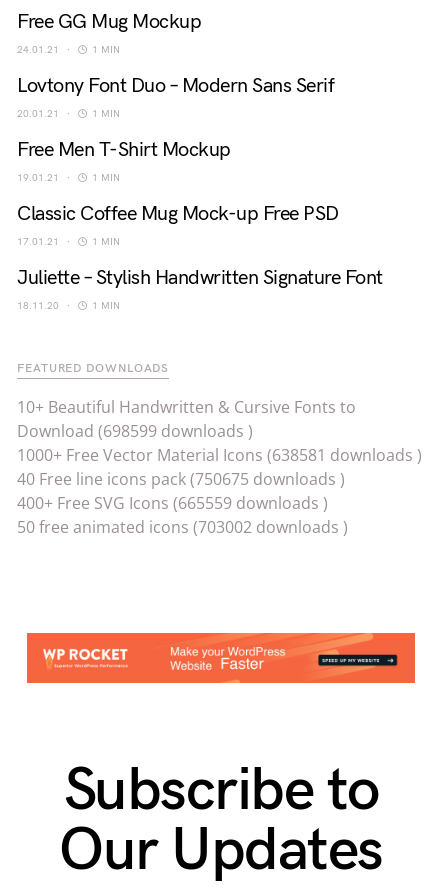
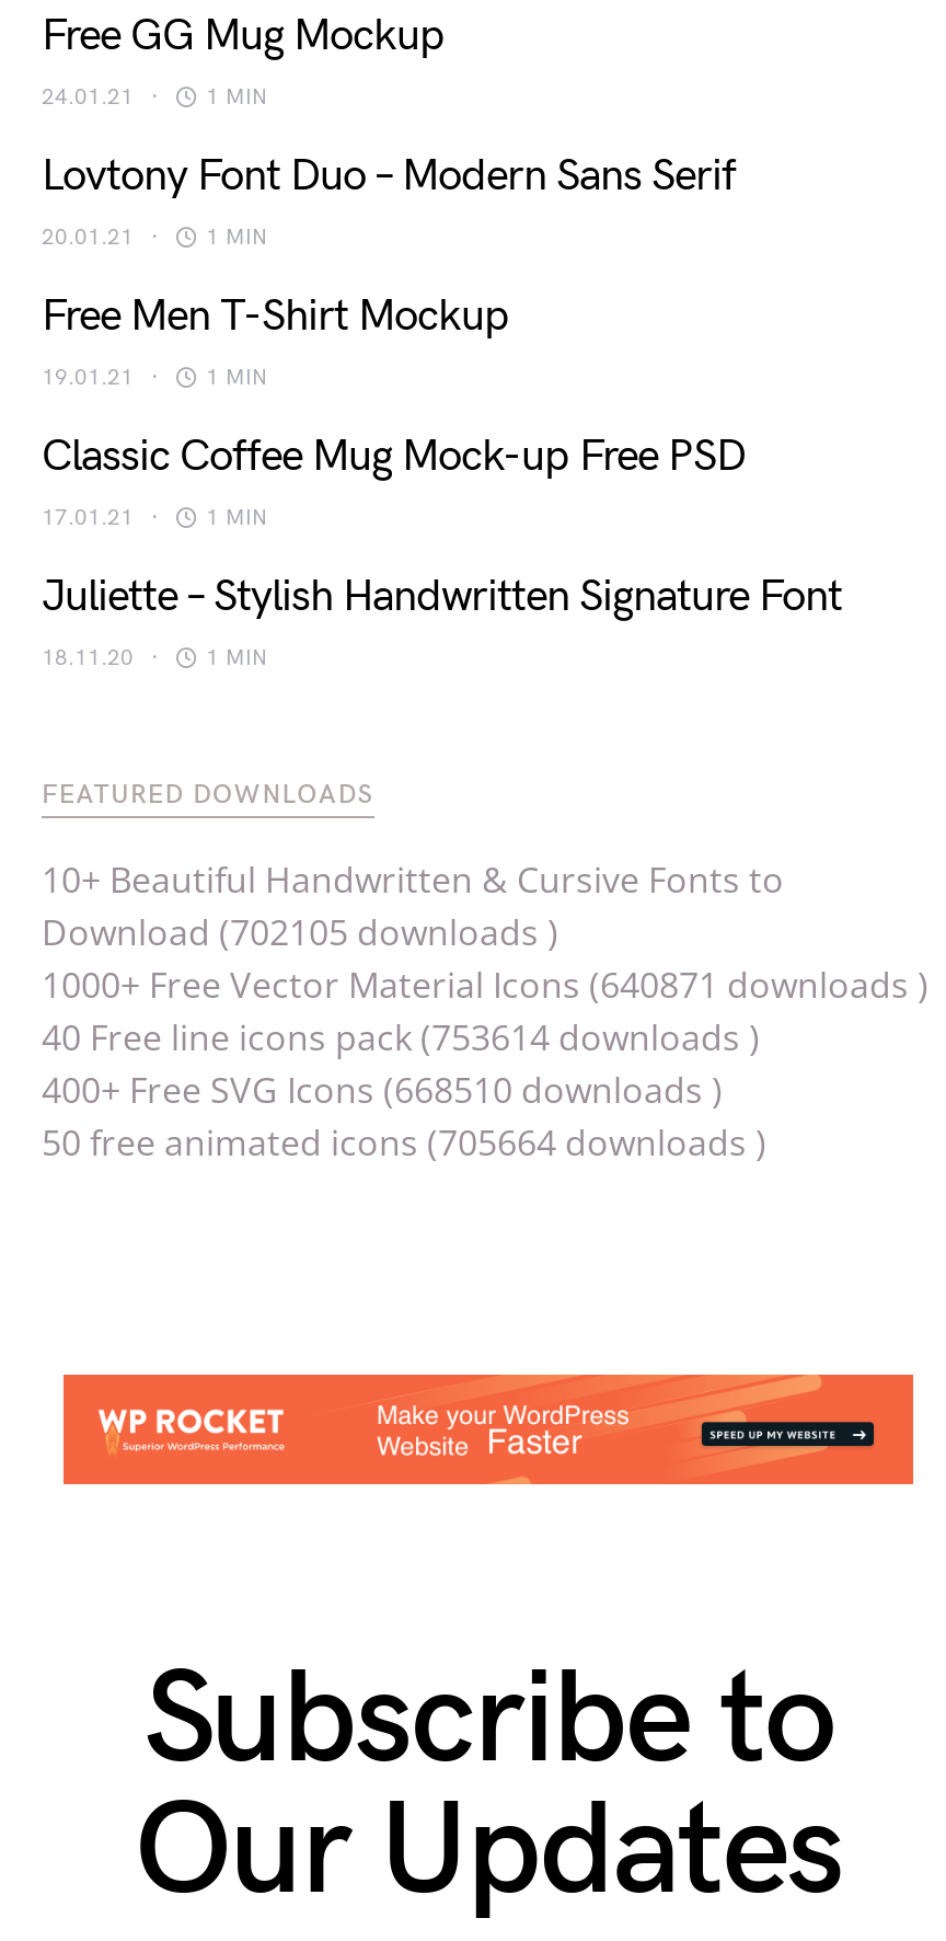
- Download (698599 downloads )
+ Download (702105 downloads )

- 1000+ Free Vector Material Icons (638581 downloads )
+ 1000+ Free Vector Material Icons (640871 downloads )

- 40 Free line icons pack (750675 downloads )
+ 40 Free line icons pack (753614 downloads )

- 400+ Free SVG Icons (665559 downloads )
+ 400+ Free SVG Icons (668510 downloads )

- 50 free animated icons (703002 downloads )
+ 50 free animated icons (705664 downloads )
